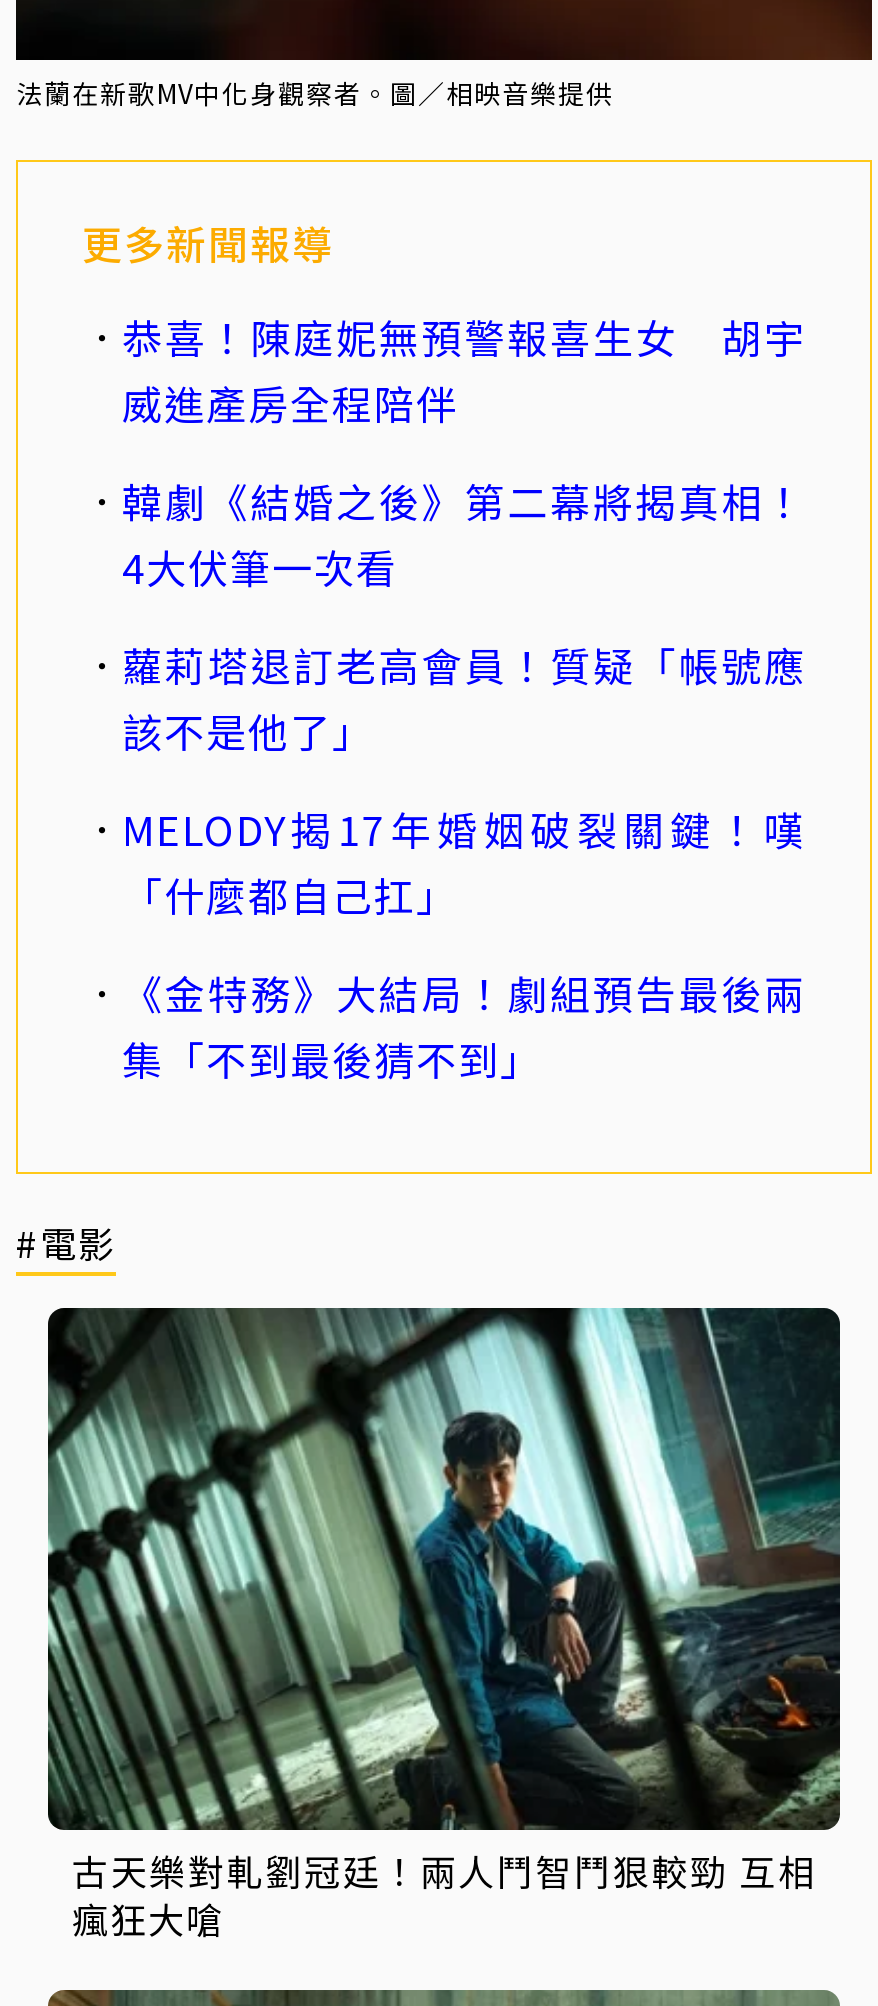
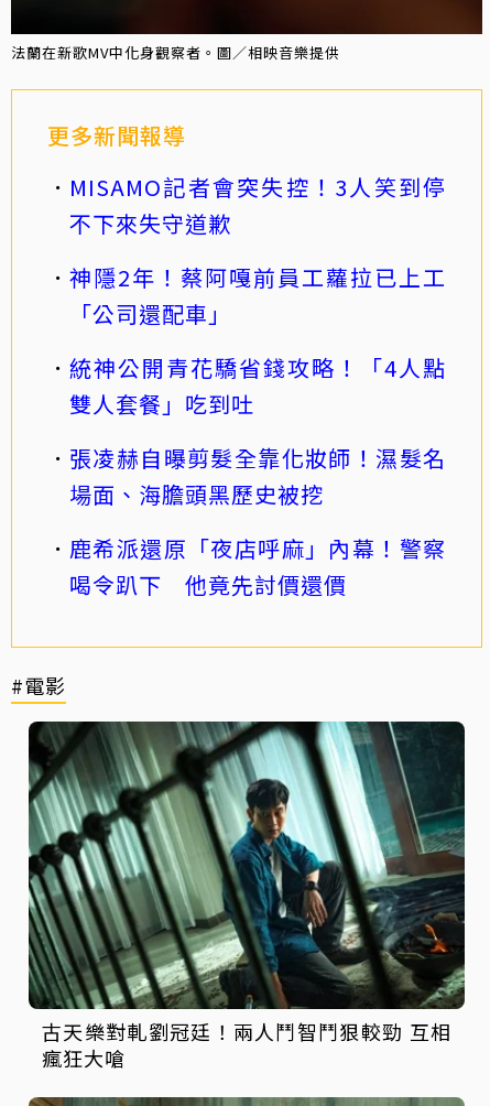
- 恭喜！陳庭妮無預警報喜生女 胡宇
- 威進產房全程陪伴
+ MISAMO記者會突失控！3人笑到停
+ 不下來失守道歉

- 韓劇《結婚之後》第二幕將揭真相！
- 4大伏筆一次看
+ 神隱2年！蔡阿嘎前員工蘿拉已上工
+ 「公司還配車」

- 蘿莉塔退訂老高會員！質疑「帳號應
- 該不是他了」
+ 統神公開青花驕省錢攻略！「4人點
+ 雙人套餐」吃到吐

- MELODY揭17年婚姻破裂關鍵！嘆
- 「什麼都自己扛」
+ 張凌赫自曝剪髮全靠化妝師！濕髮名
+ 場面、海膽頭黑歷史被挖

- 《金特務》大結局！劇組預告最後兩
- 集「不到最後猜不到」
+ 鹿希派還原「夜店呼麻」內幕！警察
+ 喝令趴下 他竟先討價還價
